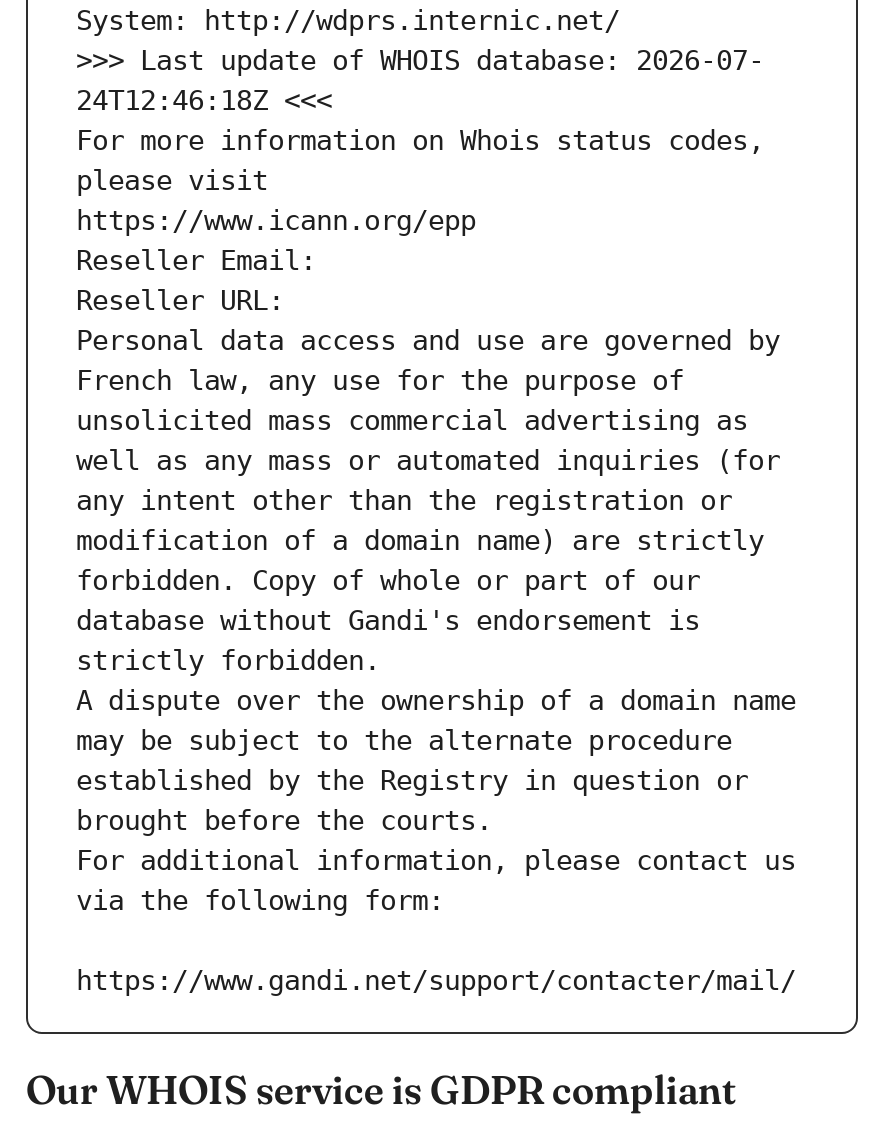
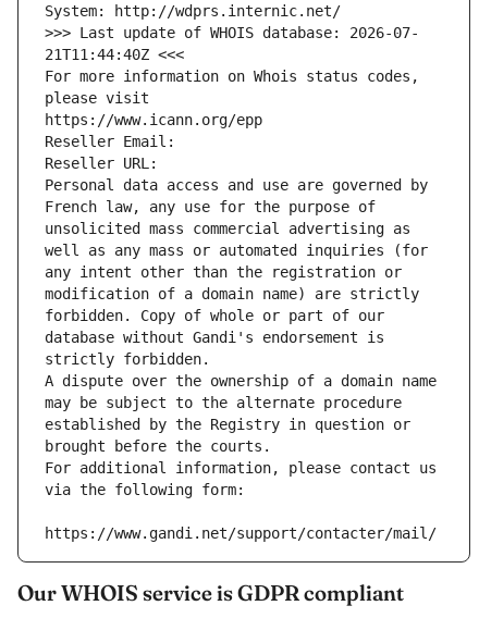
- 24T12:46:18Z <<<
+ 21T11:44:40Z <<<
